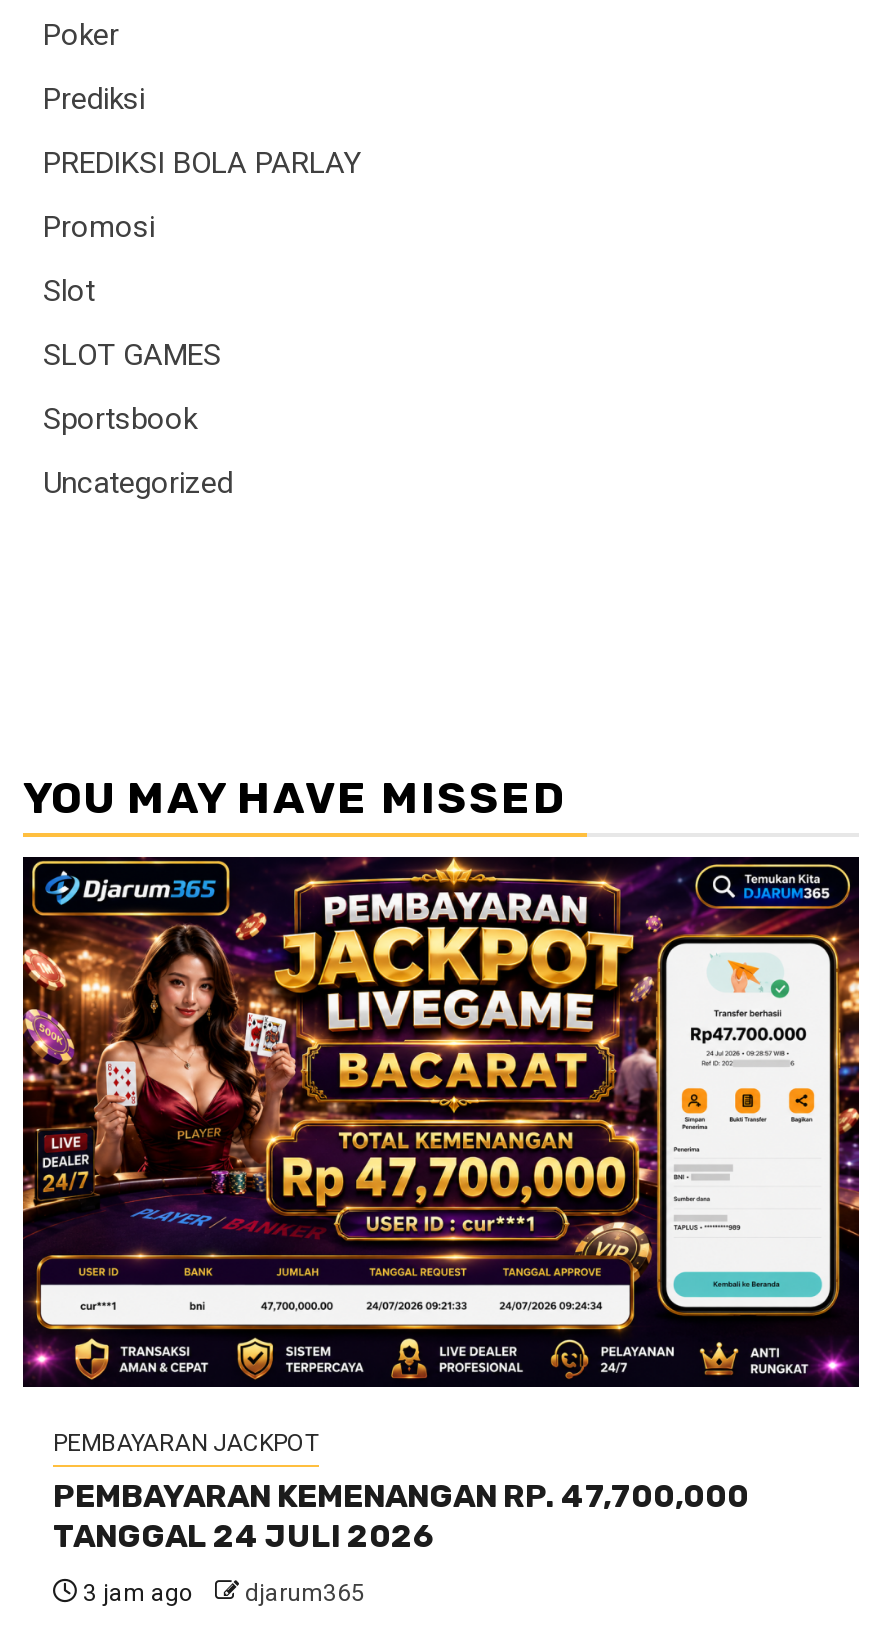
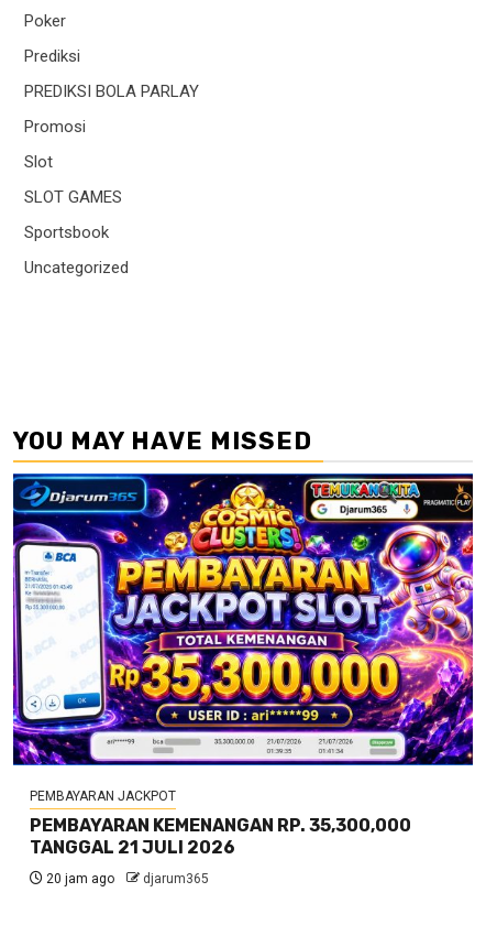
- [image]
+ [image]

- PEMBAYARAN KEMENANGAN RP. 47,700,000
+ PEMBAYARAN KEMENANGAN RP. 35,300,000

- TANGGAL 24 JULI 2026
+ TANGGAL 21 JULI 2026

- 3 jam ago djarum365
+ 20 jam ago djarum365
